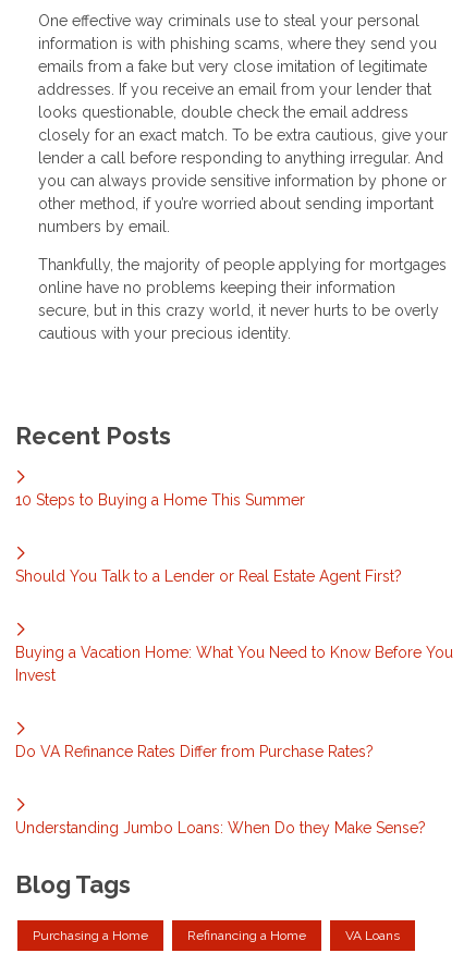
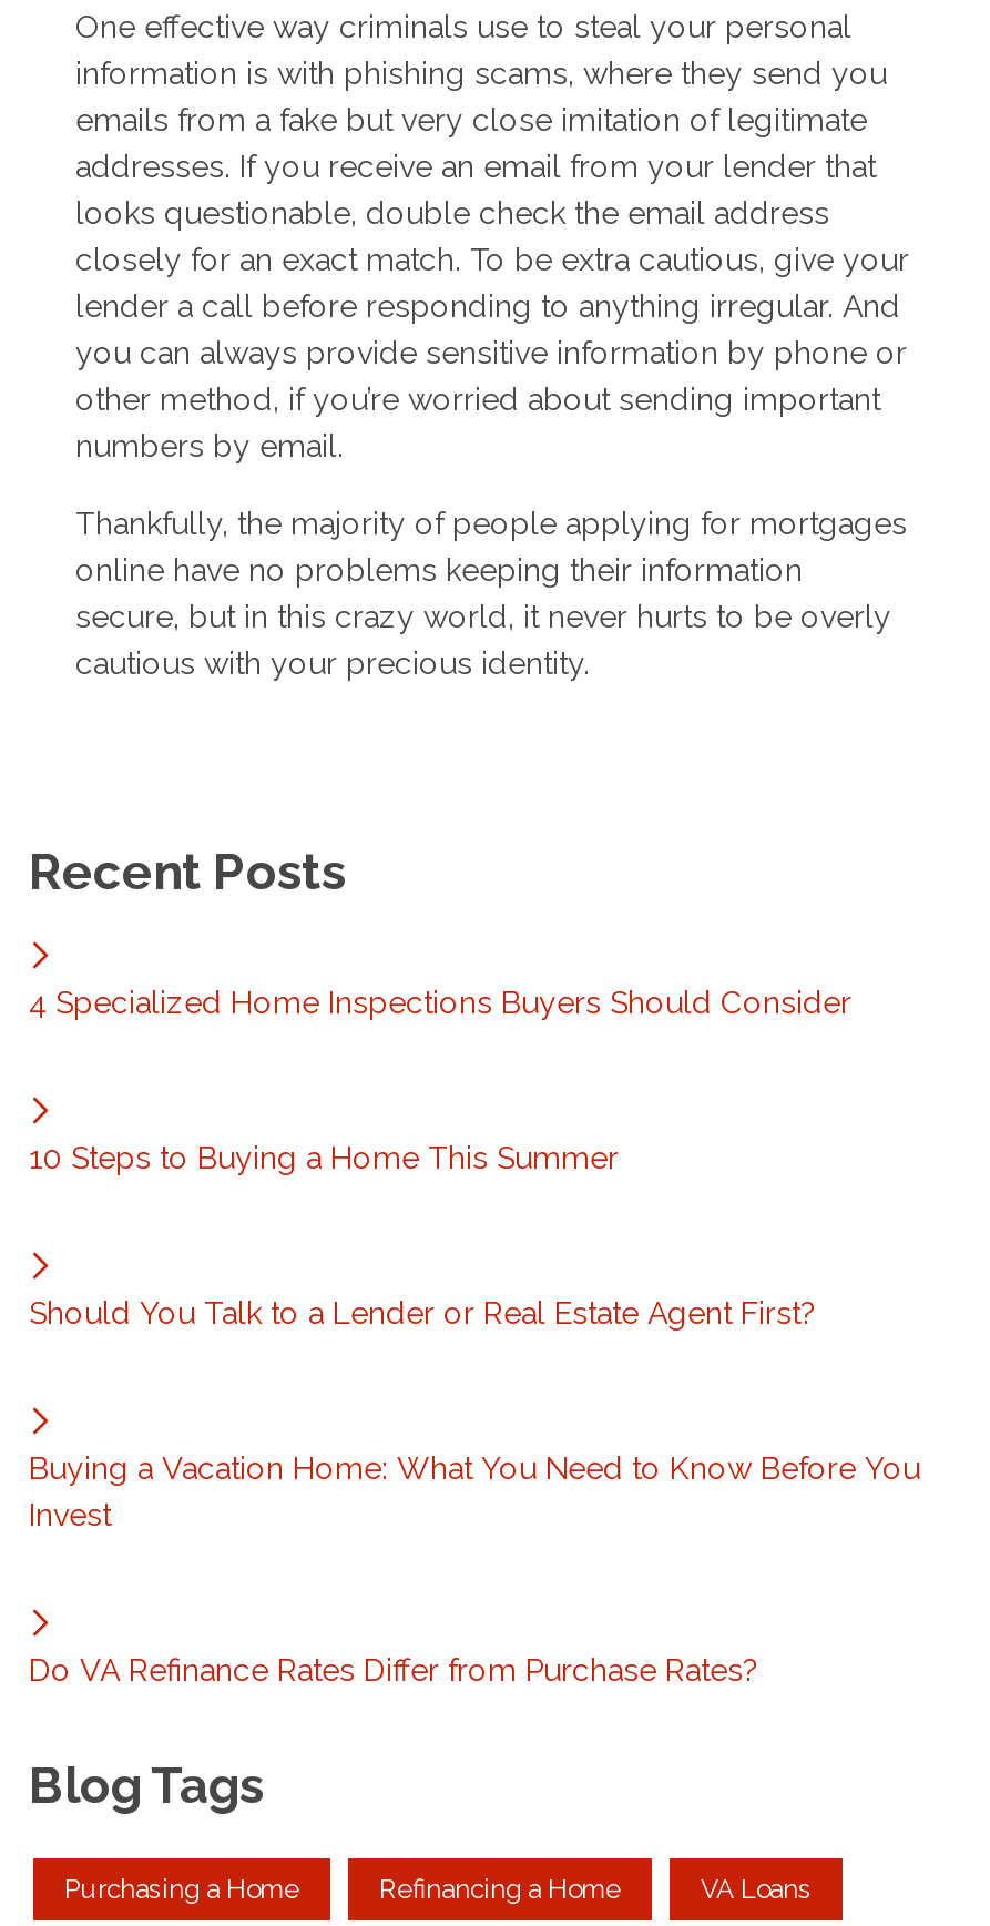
+ 4 Specialized Home Inspections Buyers Should Consider

moved down: 10 Steps to Buying a Home This Summer | Should You Talk to a Lender or Real Estate Agent First? | Buying a Vacation Home: What You Need to Know Before You | Invest | Do VA Refinance Rates Differ from Purchase Rates?

- Understanding Jumbo Loans: When Do they Make Sense?
